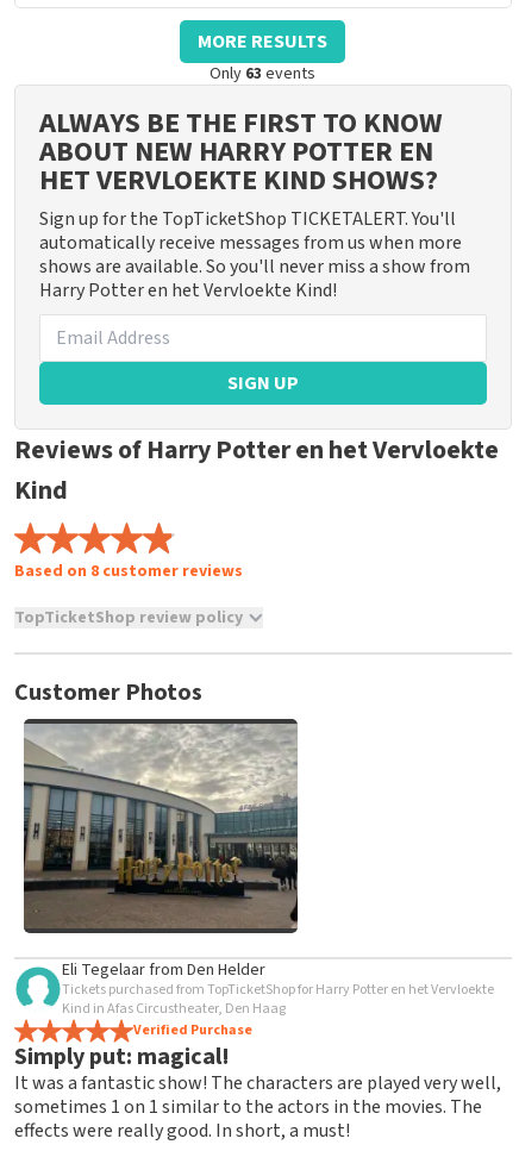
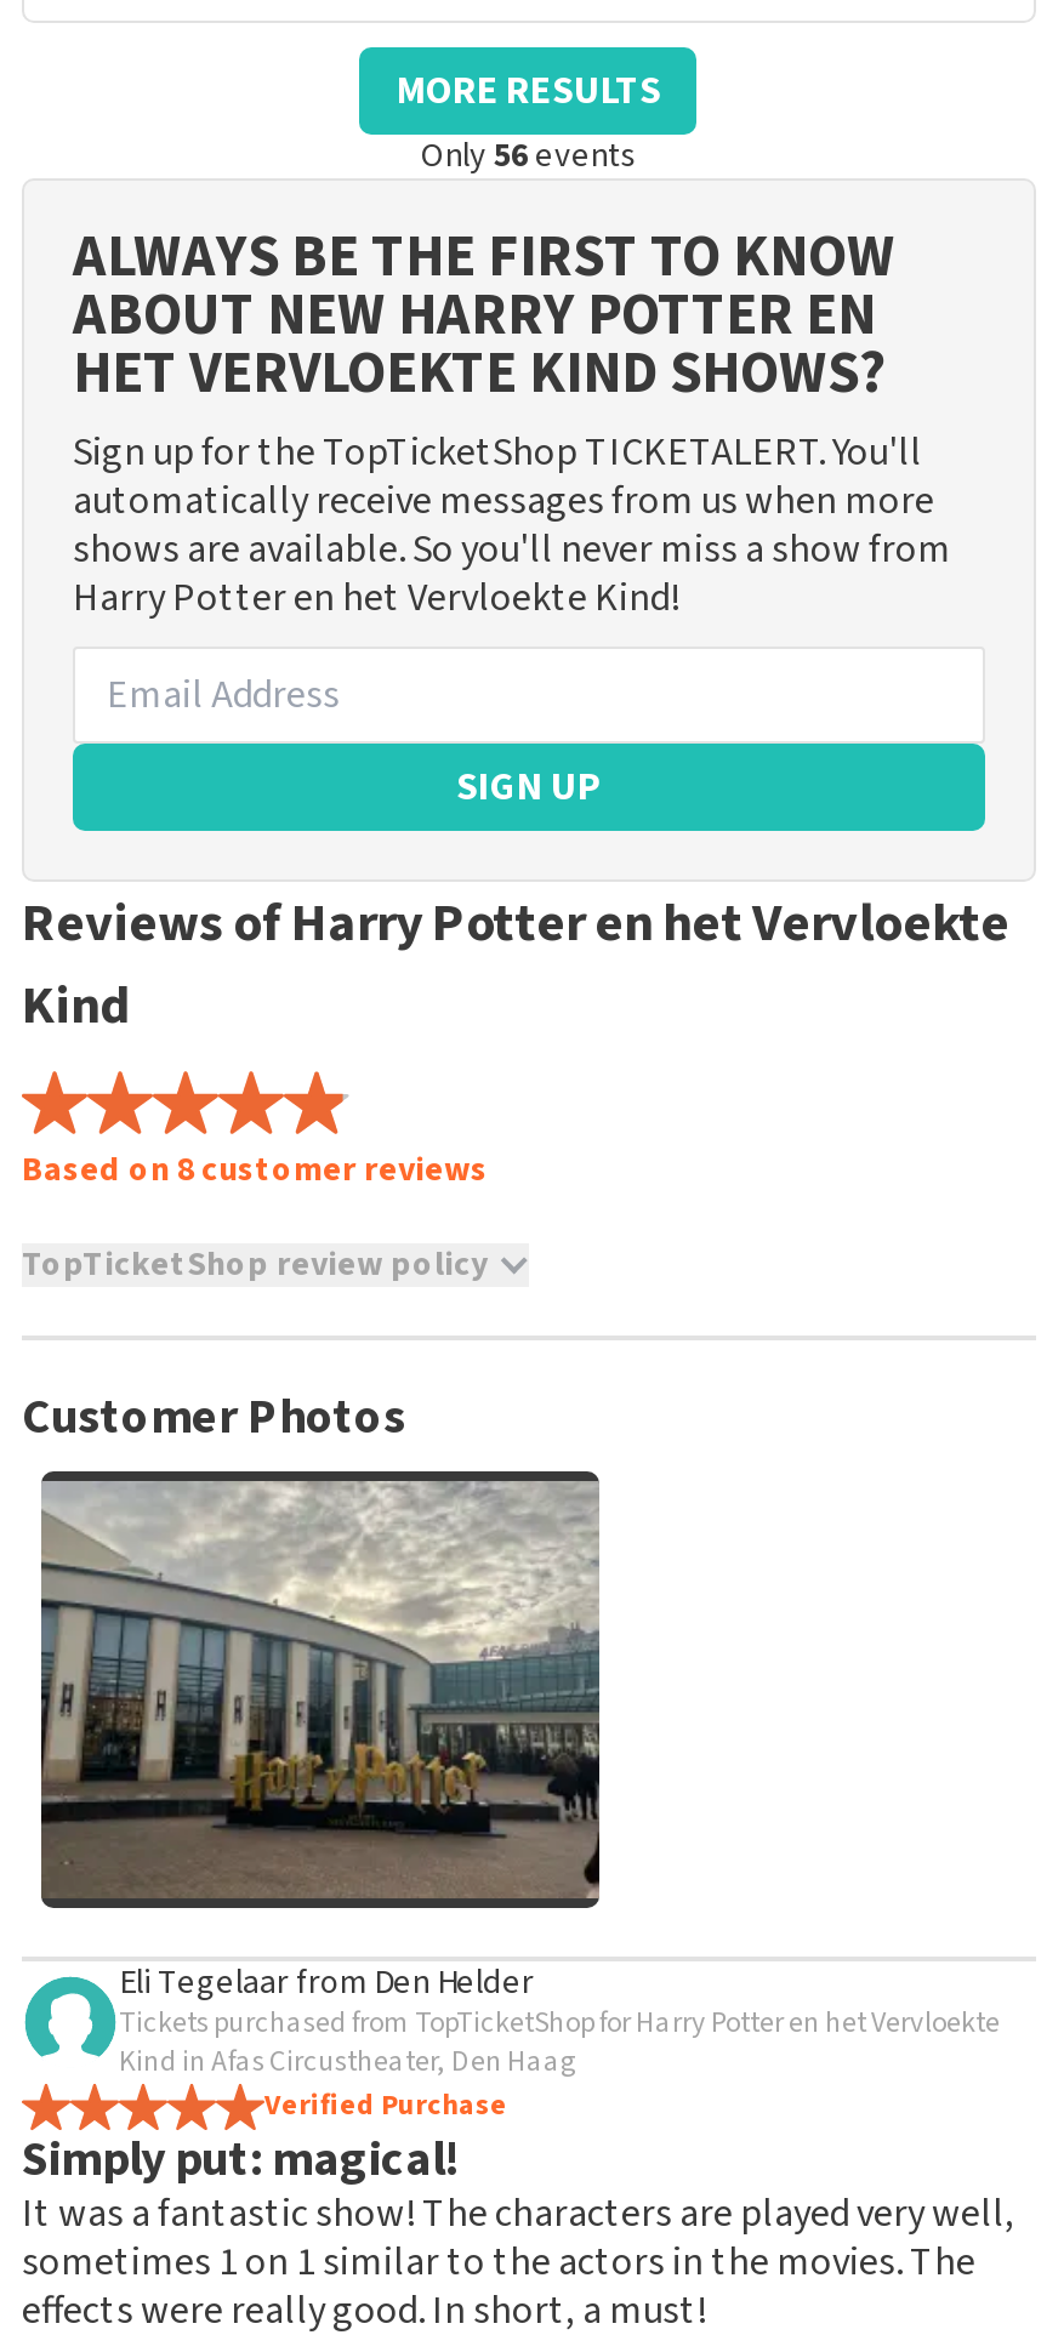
- Only63events
+ Only56events
